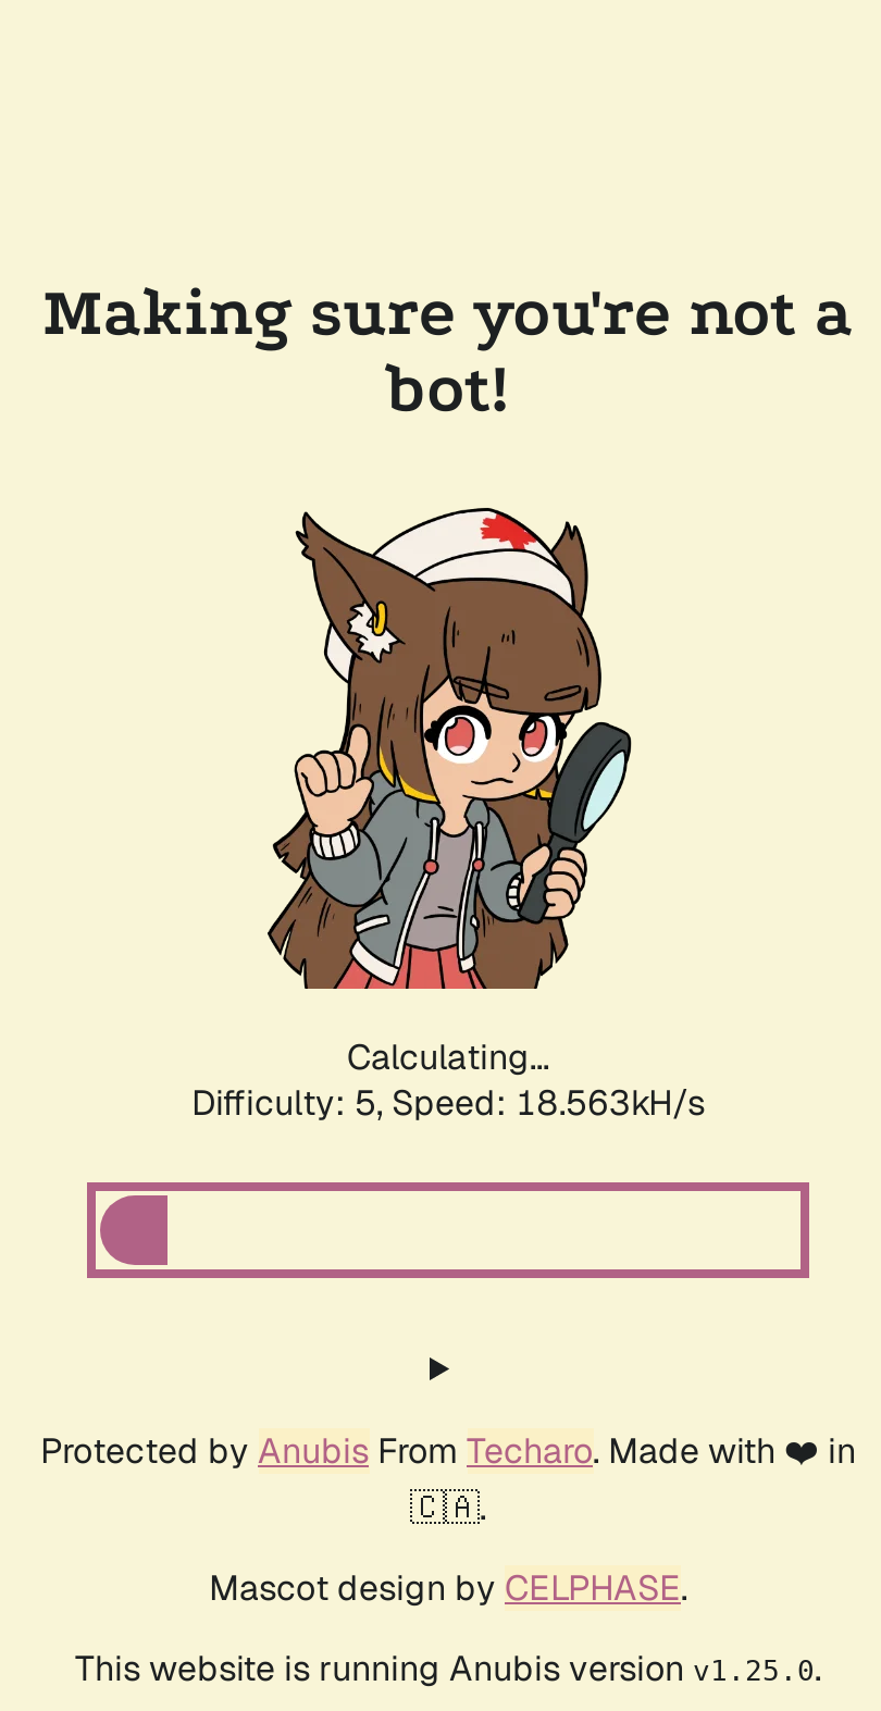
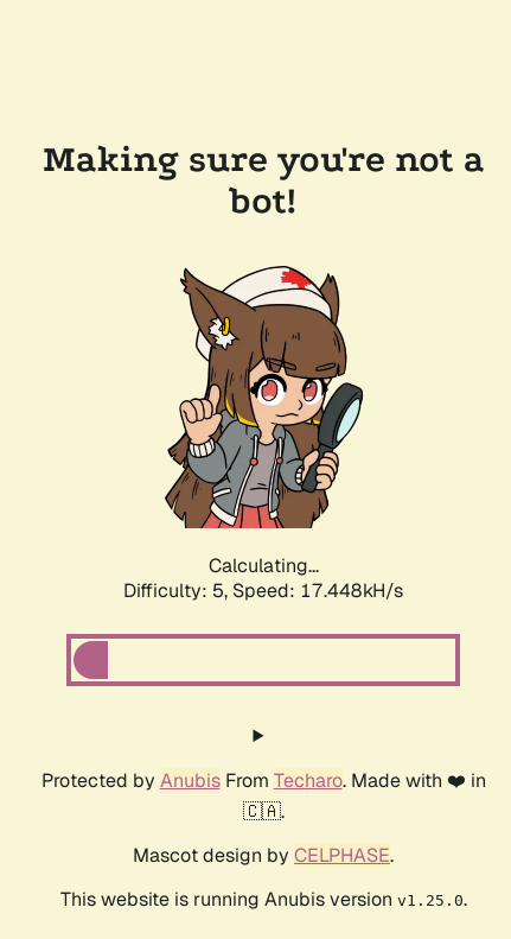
- Difficulty: 5, Speed: 18.563kH/s
+ Difficulty: 5, Speed: 17.448kH/s
